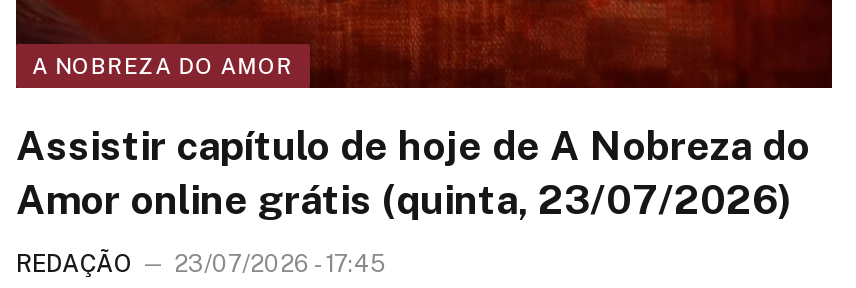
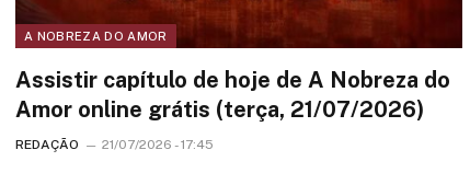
- Amor online grátis (quinta, 23/07/2026)
+ Amor online grátis (terça, 21/07/2026)

- REDAÇÃO 23/07/2026 - 17:45
+ REDAÇÃO 21/07/2026 - 17:45
